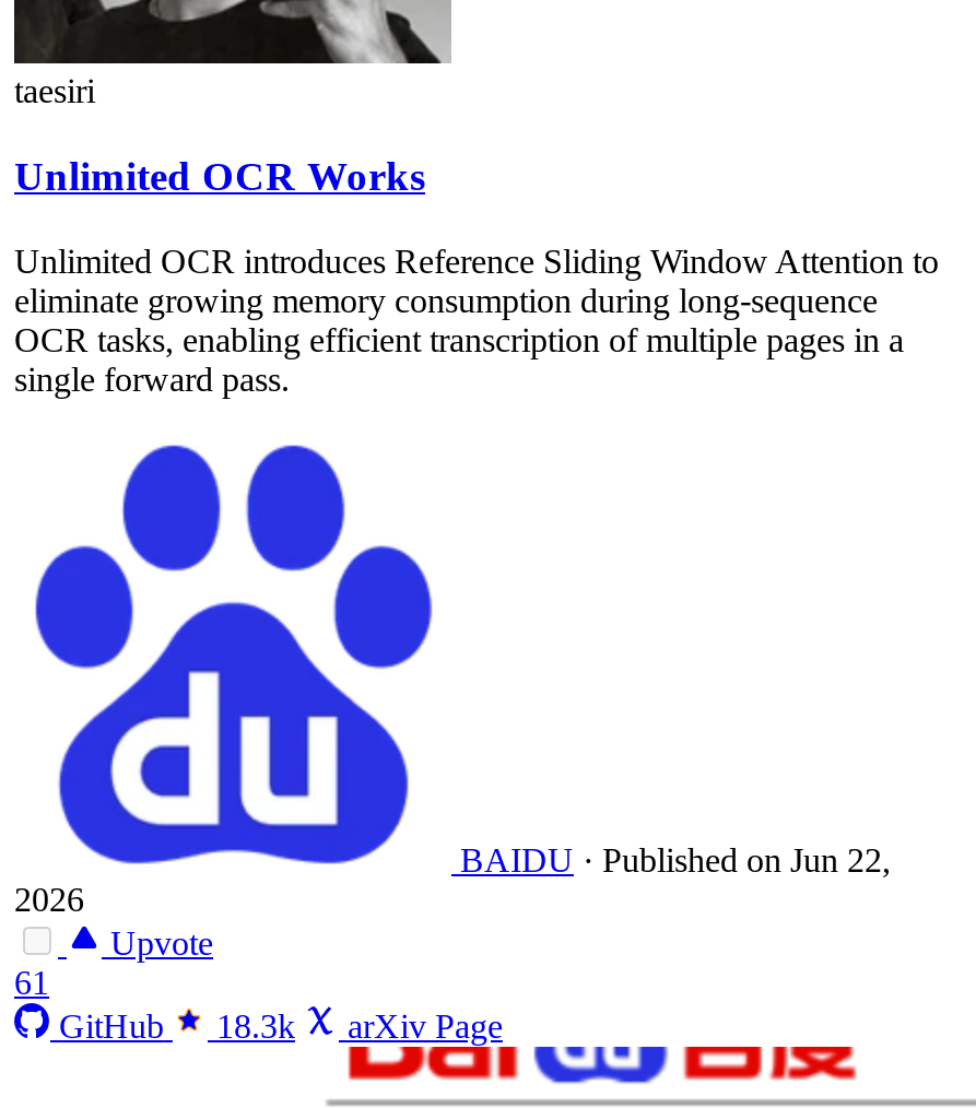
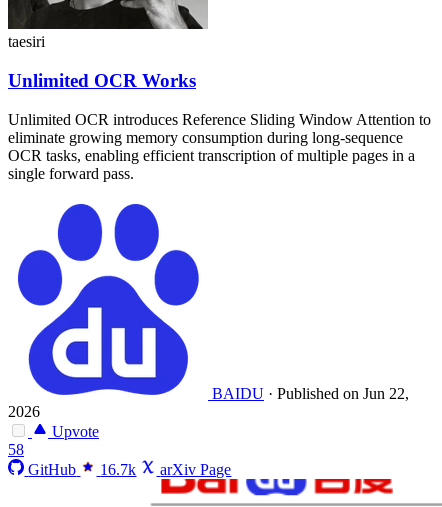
- 61
+ 58

- GitHub 18.3k arXiv Page
+ GitHub 16.7k arXiv Page
